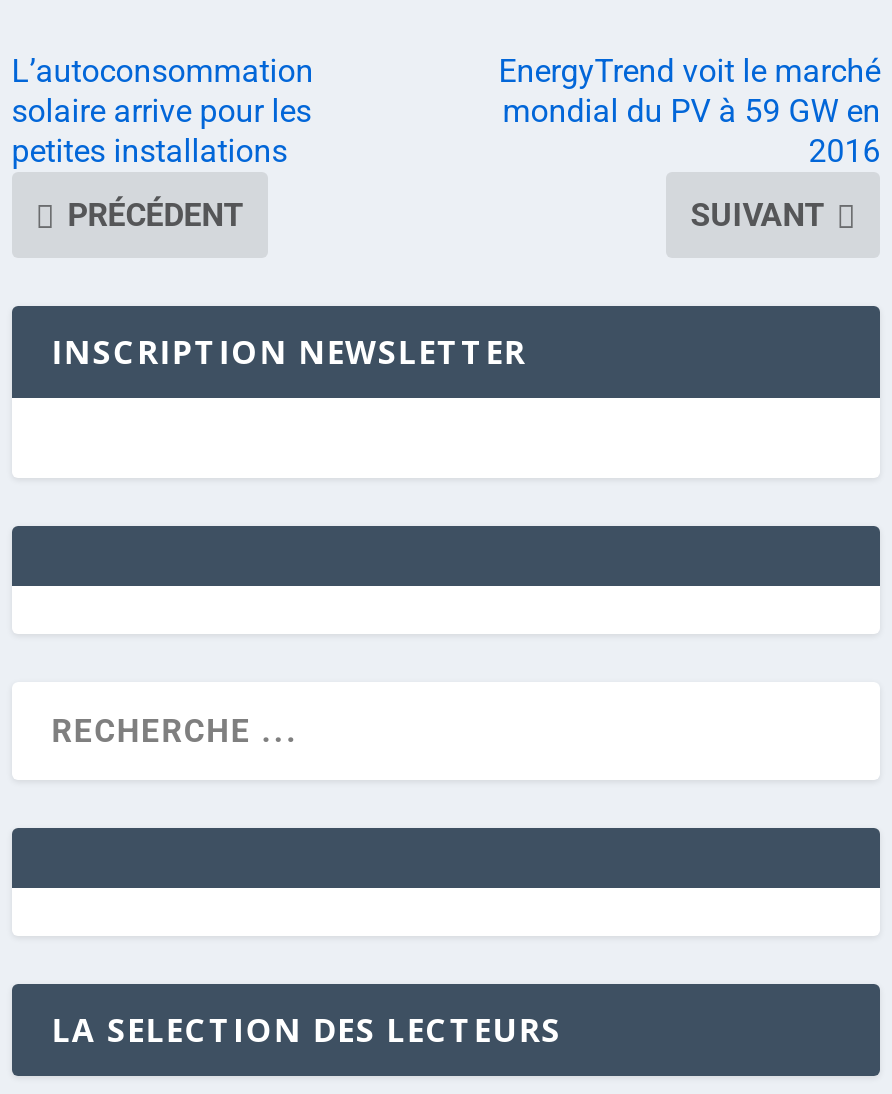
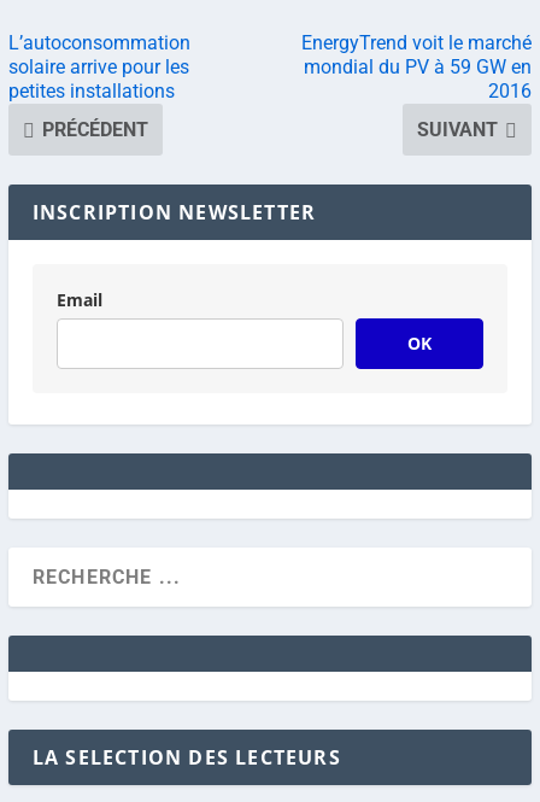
+ Email
+ OK
